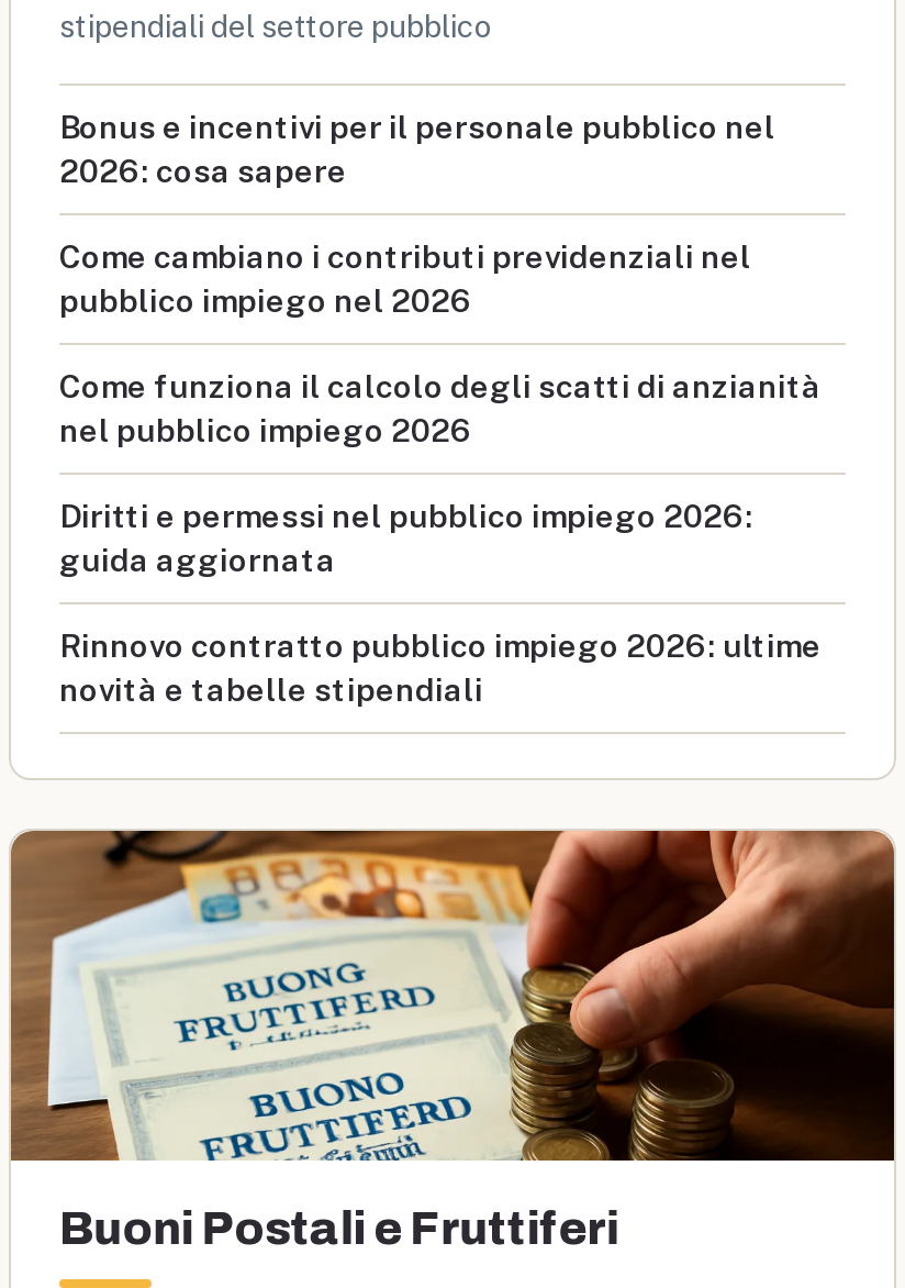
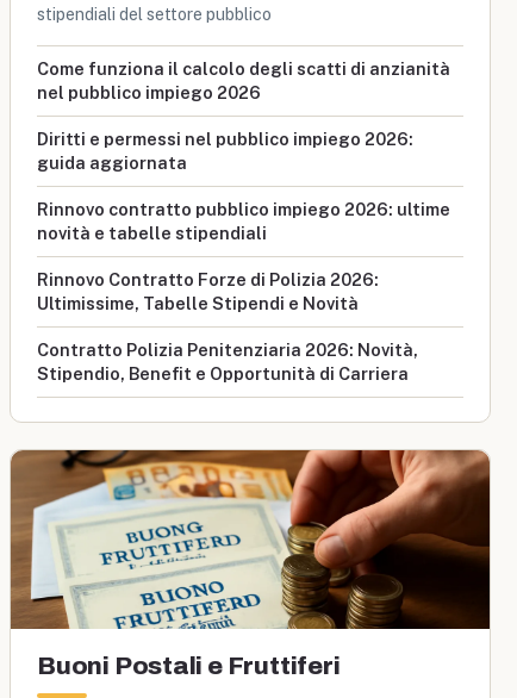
- Bonus e incentivi per il personale pubblico nel
- 2026: cosa sapere
- Come cambiano i contributi previdenziali nel
- pubblico impiego nel 2026

moved up: Come funziona il calcolo degli scatti di anzianità | nel pubblico impiego 2026 | Diritti e permessi nel pubblico impiego 2026: | guida aggiornata | Rinnovo contratto pubblico impiego 2026: ultime | novità e tabelle stipendiali

+ Rinnovo Contratto Forze di Polizia 2026:
+ Ultimissime, Tabelle Stipendi e Novità
+ Contratto Polizia Penitenziaria 2026: Novità,
+ Stipendio, Benefit e Opportunità di Carriera
